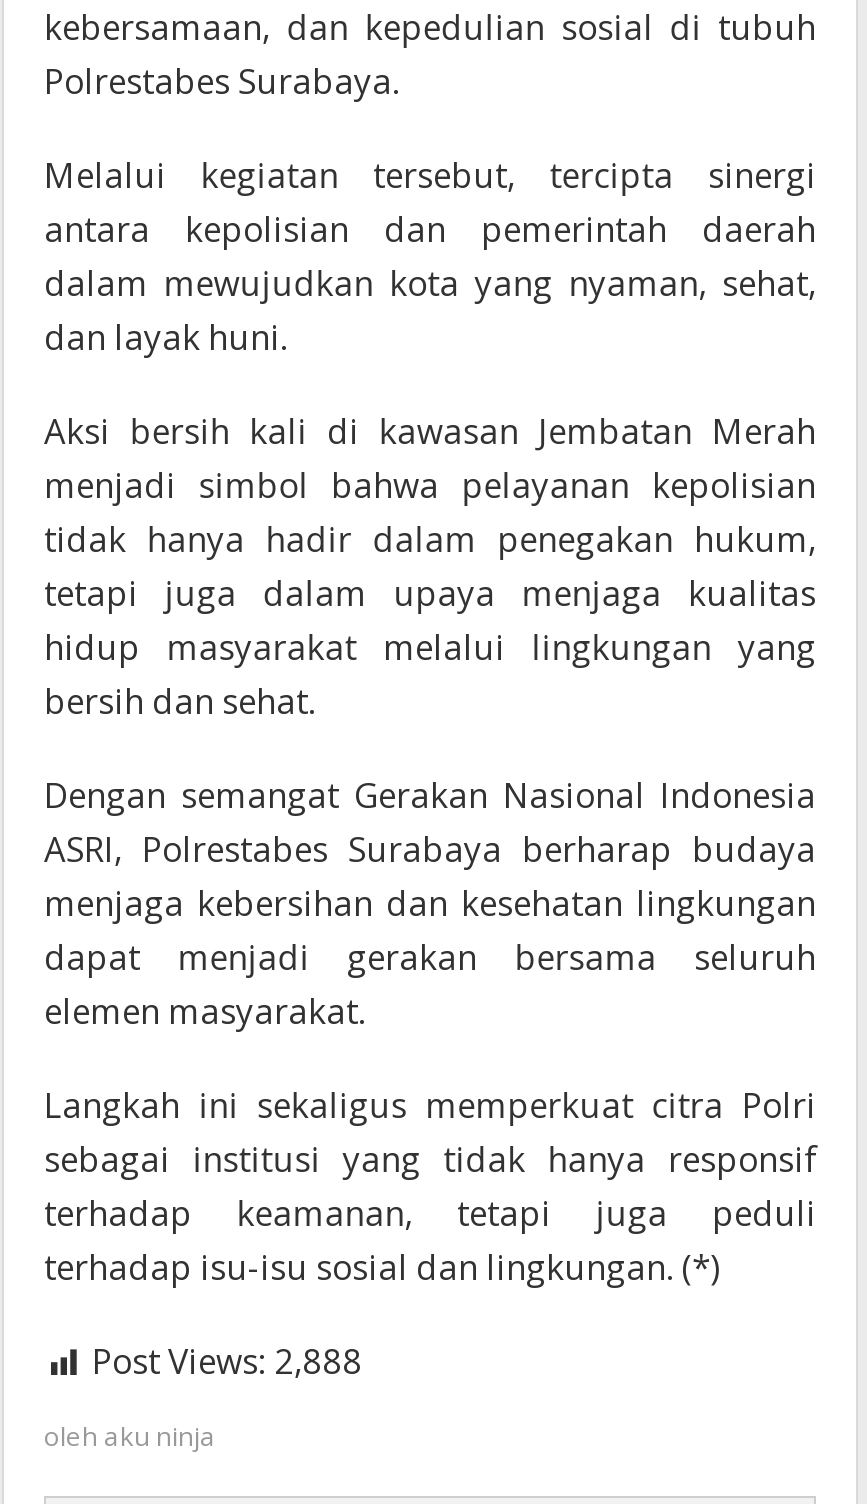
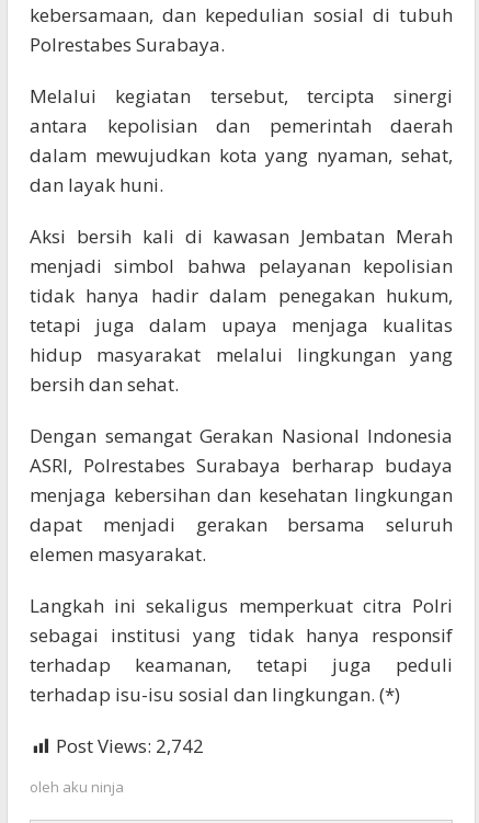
- Post Views: 2,888
+ Post Views: 2,742
